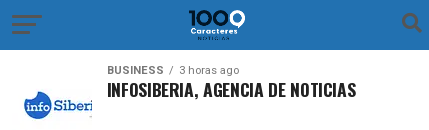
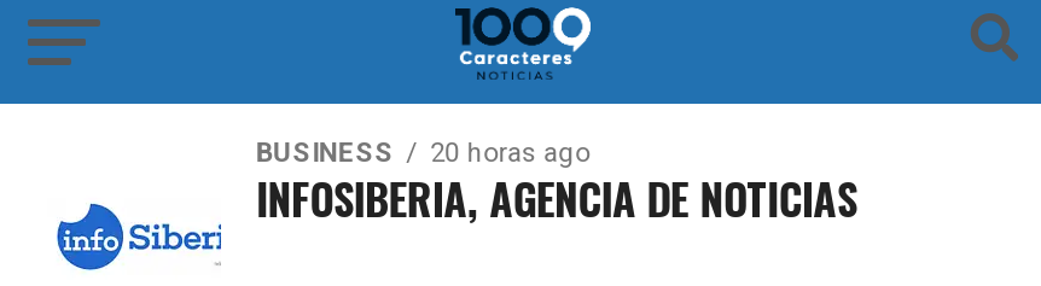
- BUSINESS 3 horas ago
+ BUSINESS 20 horas ago
